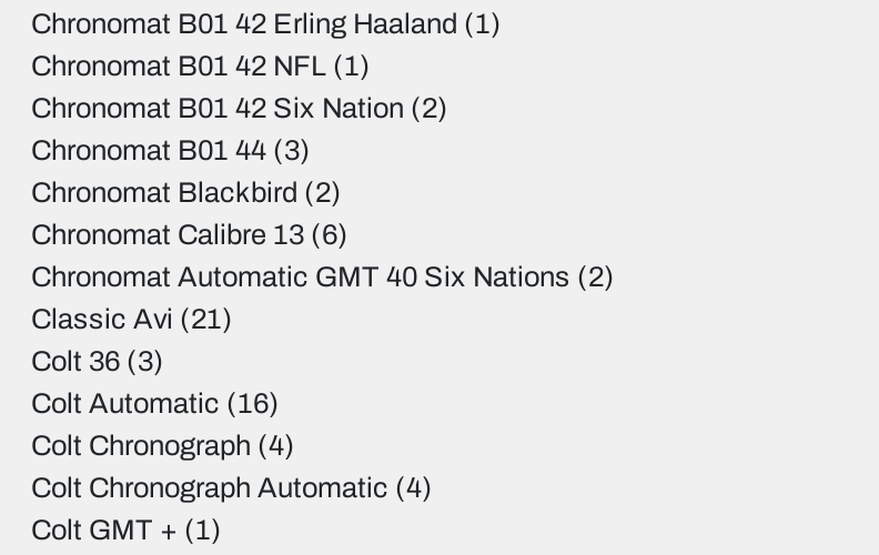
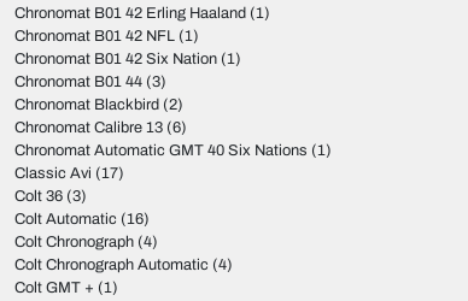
- Chronomat B01 42 Six Nation (2)
+ Chronomat B01 42 Six Nation (1)

- Chronomat Automatic GMT 40 Six Nations (2)
+ Chronomat Automatic GMT 40 Six Nations (1)

- Classic Avi (21)
+ Classic Avi (17)
